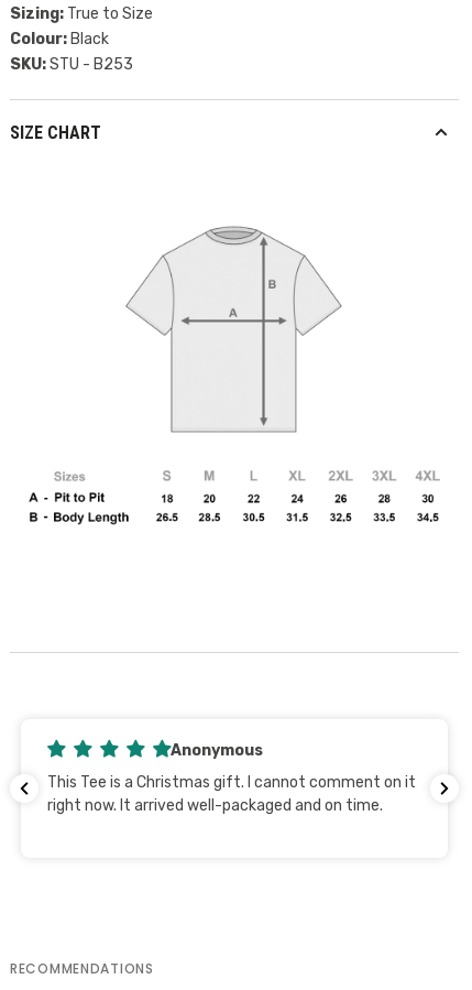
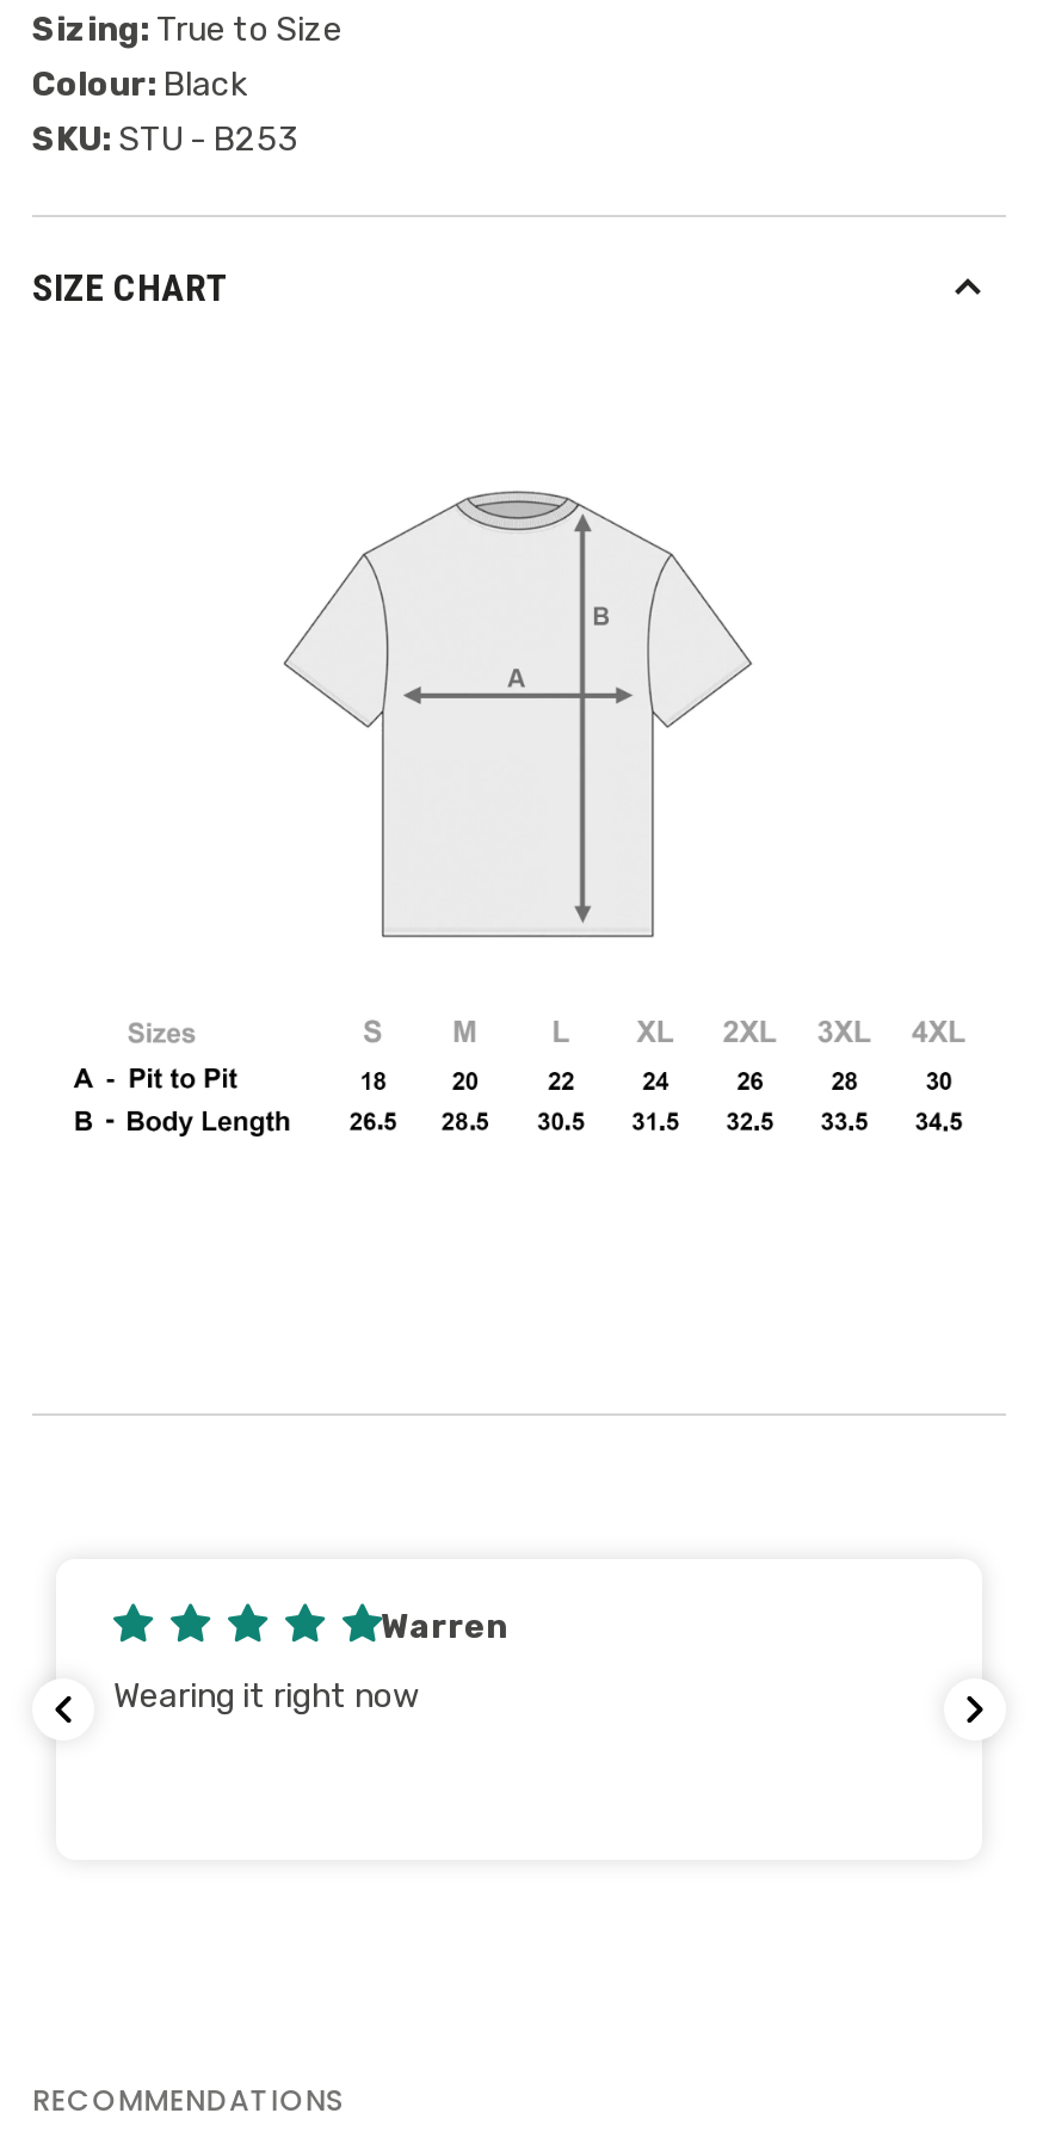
- Anonymous
+ Warren

- This Tee is a Christmas gift. I cannot comment on it
- right now. It arrived well-packaged and on time.
+ Wearing it right now
